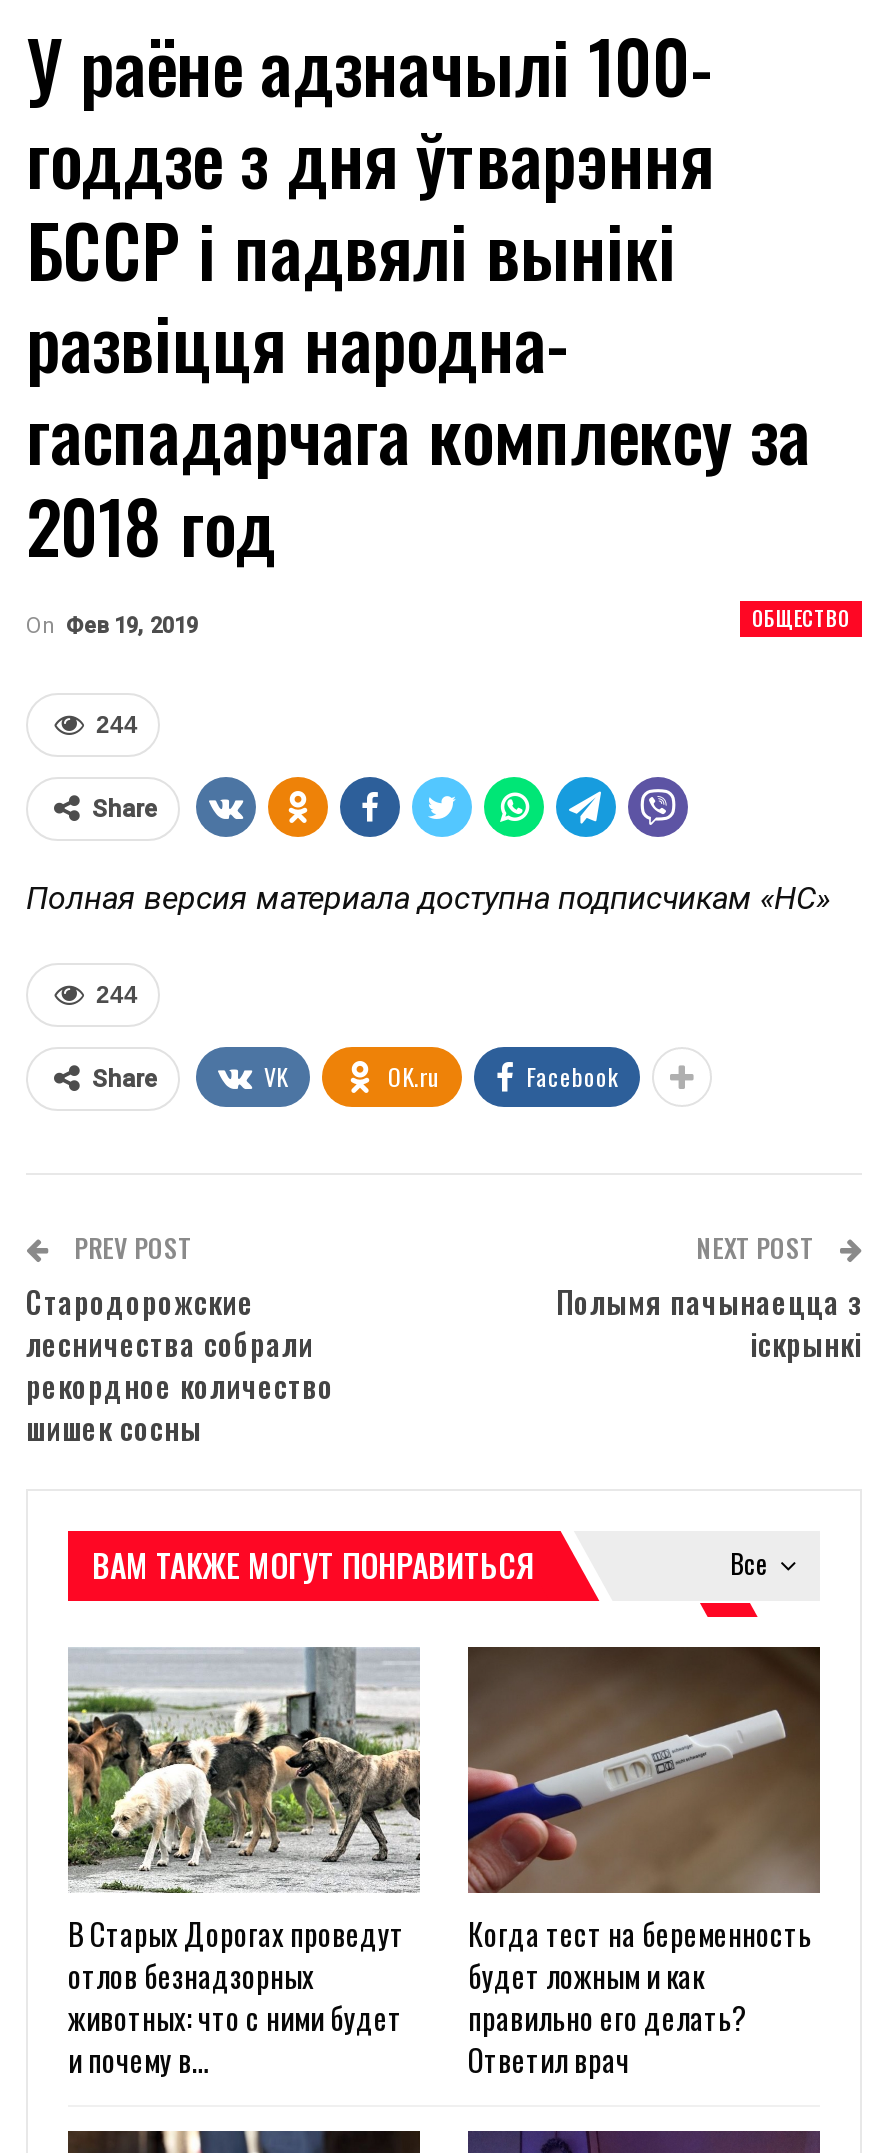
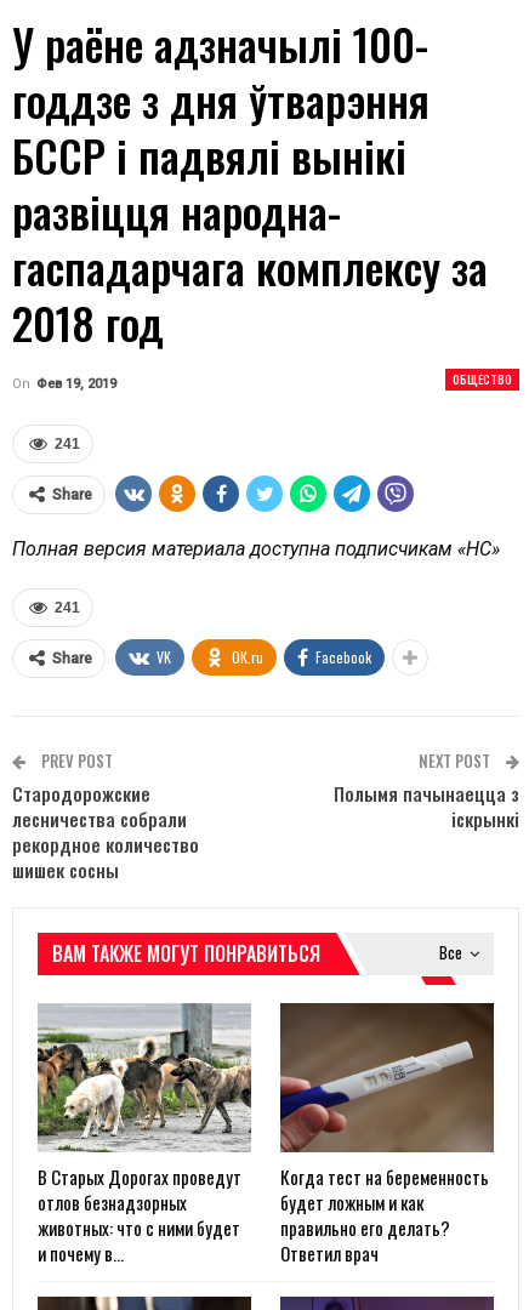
- 244
+ 241

- 244
+ 241
